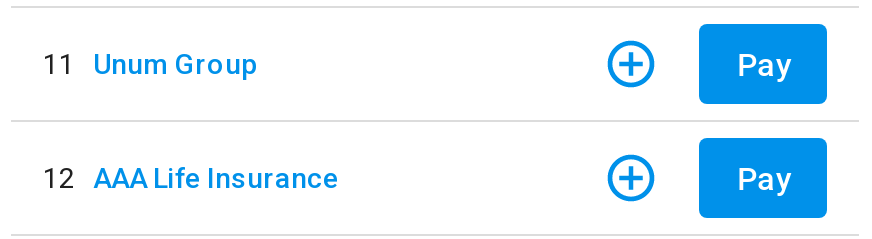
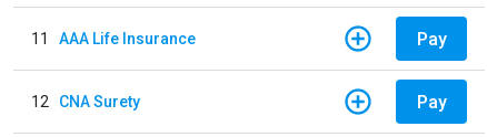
- 11 Unum Group
+ 11 AAA Life Insurance

- 12 AAA Life Insurance
+ 12 CNA Surety
